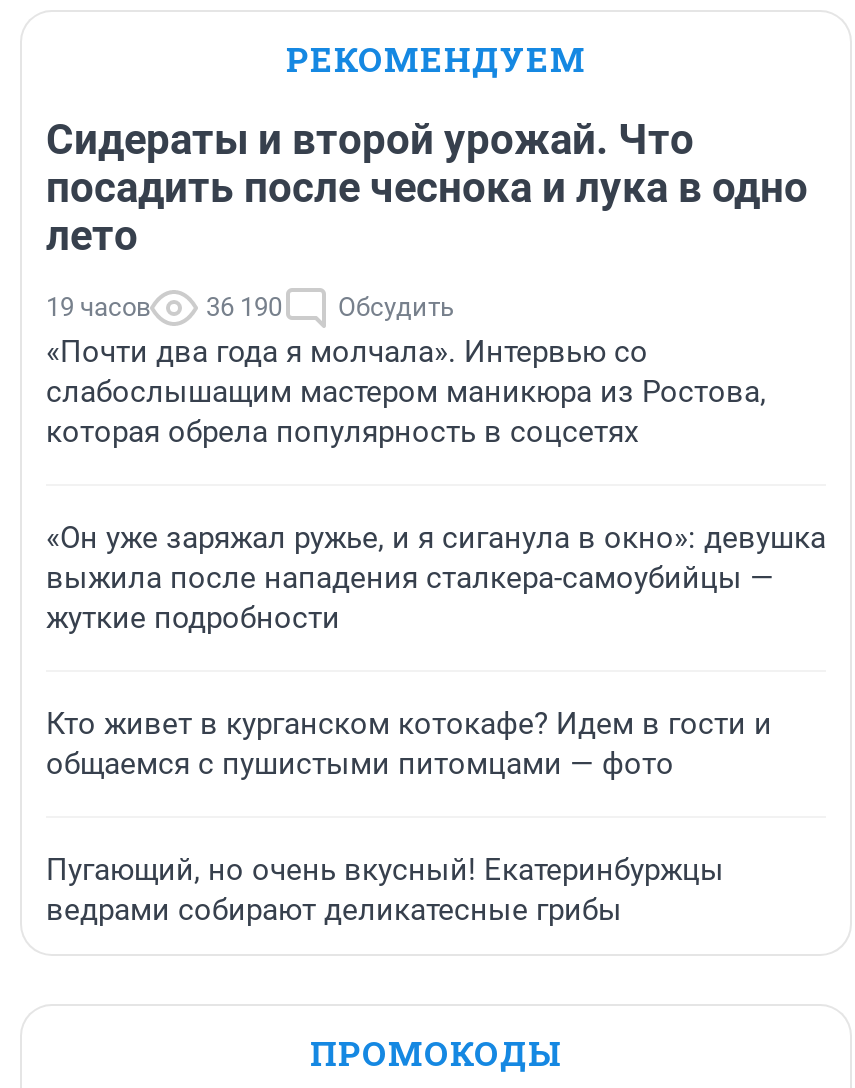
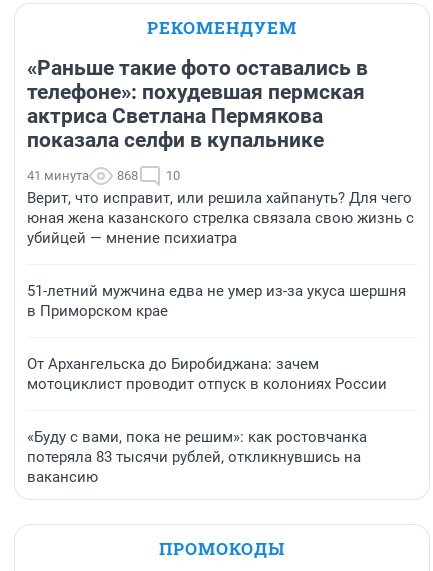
- Сидераты и второй урожай. Что
- посадить после чеснока и лука в одно
- лето
+ «Раньше такие фото оставались в
+ телефоне»: похудевшая пермская
+ актриса Светлана Пермякова
+ показала селфи в купальнике

- 19 часов
- 36 190
- Обсудить
- «Почти два года я молчала». Интервью со
- слабослышащим мастером маникюра из Ростова,
- которая обрела популярность в соцсетях
+ 41 минута
+ 868
+ 10
+ Верит, что исправит, или решила хайпануть? Для чего
+ юная жена казанского стрелка связала свою жизнь с
+ убийцей — мнение психиатра

- «Он уже заряжал ружье, и я сиганула в окно»: девушка
- выжила после нападения сталкера-самоубийцы —
- жуткие подробности
+ 51-летний мужчина едва не умер из-за укуса шершня
+ в Приморском крае

- Кто живет в курганском котокафе? Идем в гости и
- общаемся с пушистыми питомцами — фото
+ От Архангельска до Биробиджана: зачем
+ мотоциклист проводит отпуск в колониях России

- Пугающий, но очень вкусный! Екатеринбуржцы
- ведрами собирают деликатесные грибы
+ «Буду с вами, пока не решим»: как ростовчанка
+ потеряла 83 тысячи рублей, откликнувшись на
+ вакансию
